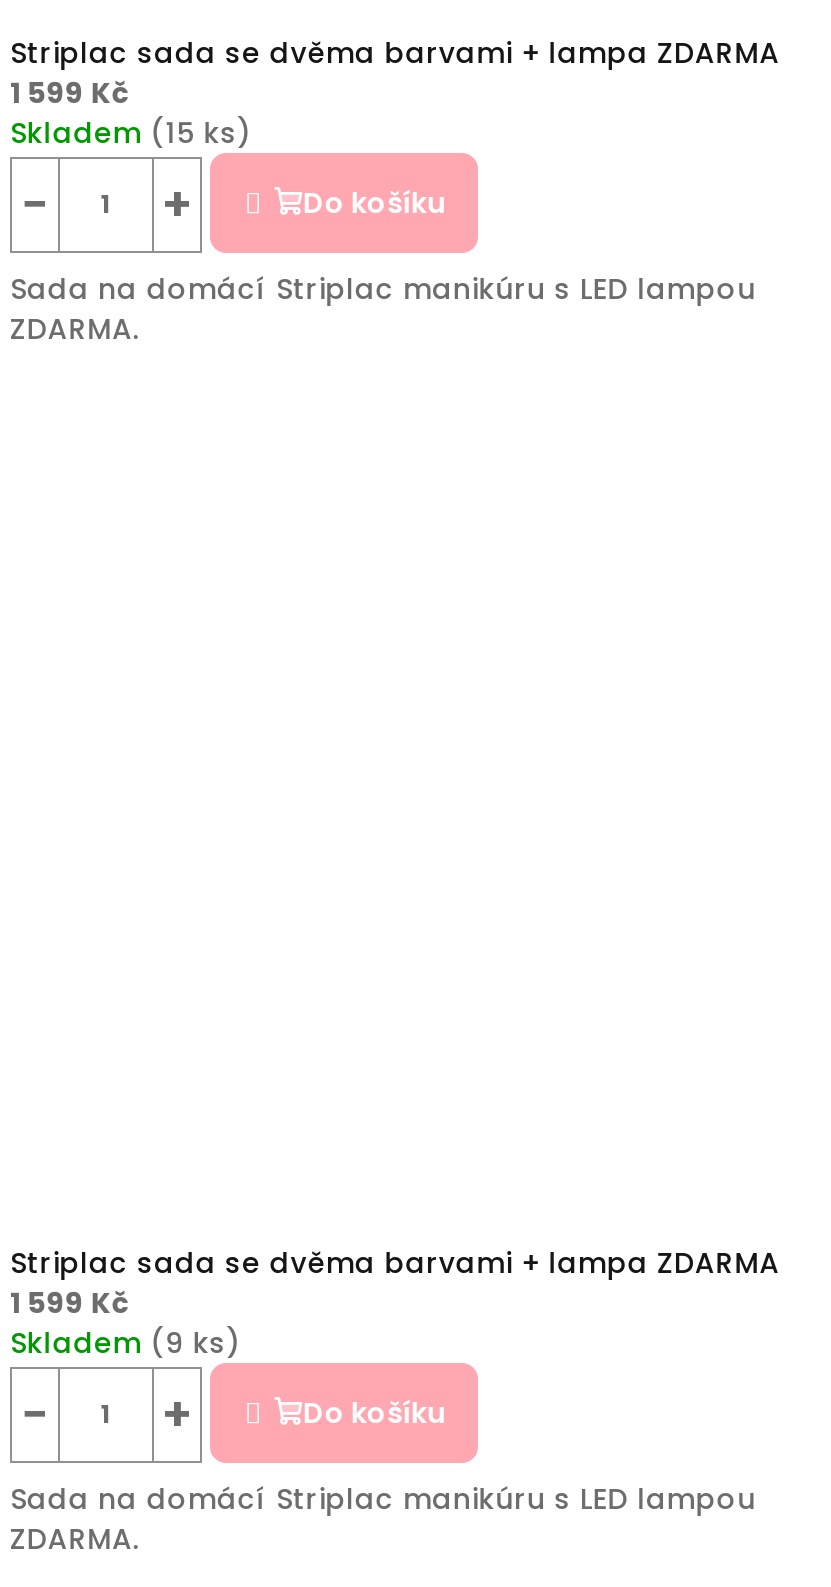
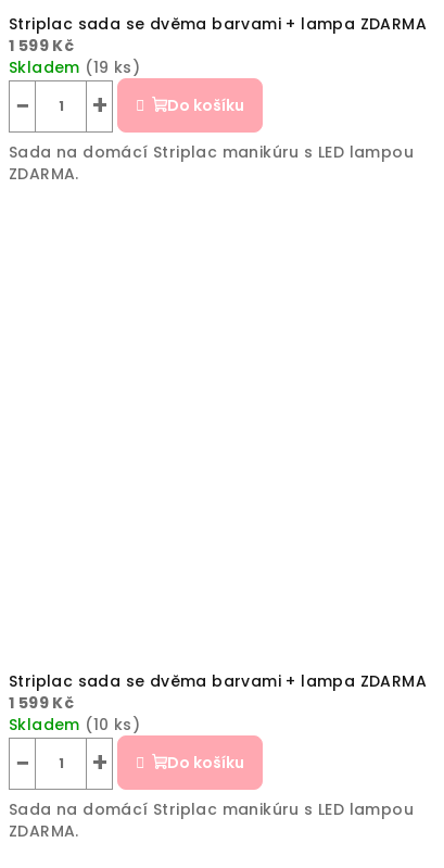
- Skladem (15 ks)
+ Skladem (19 ks)

- Skladem (9 ks)
+ Skladem (10 ks)
